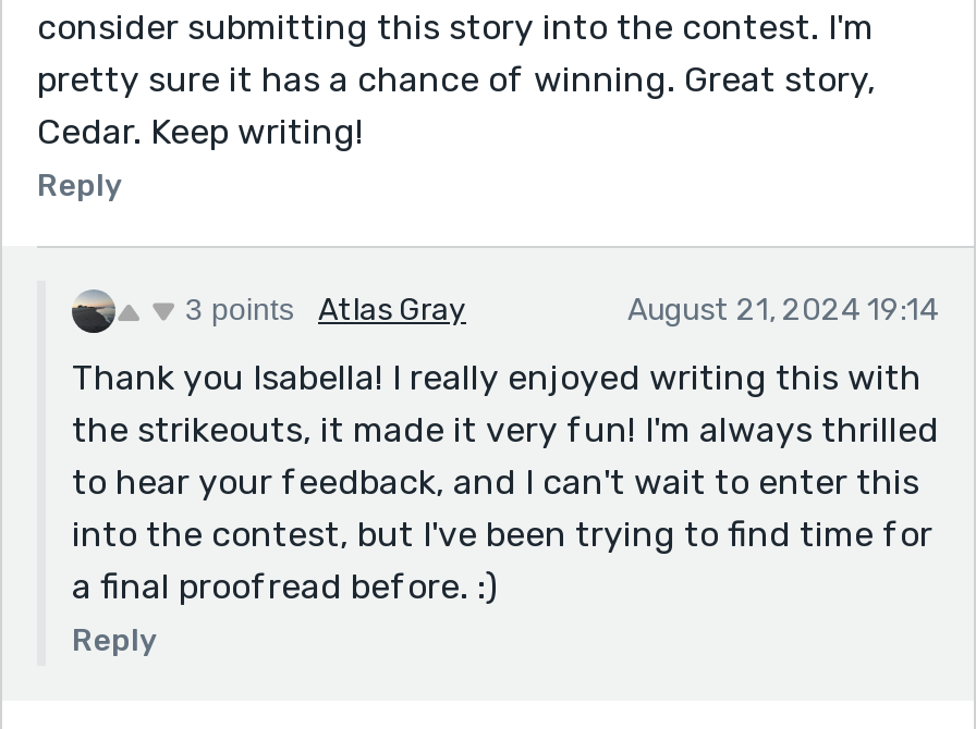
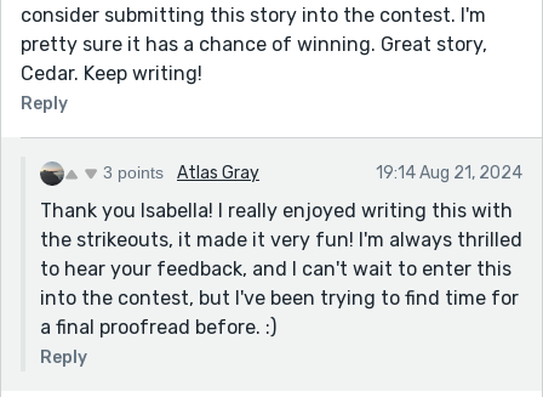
- August 21, 2024 19:14
+ 19:14 Aug 21, 2024
